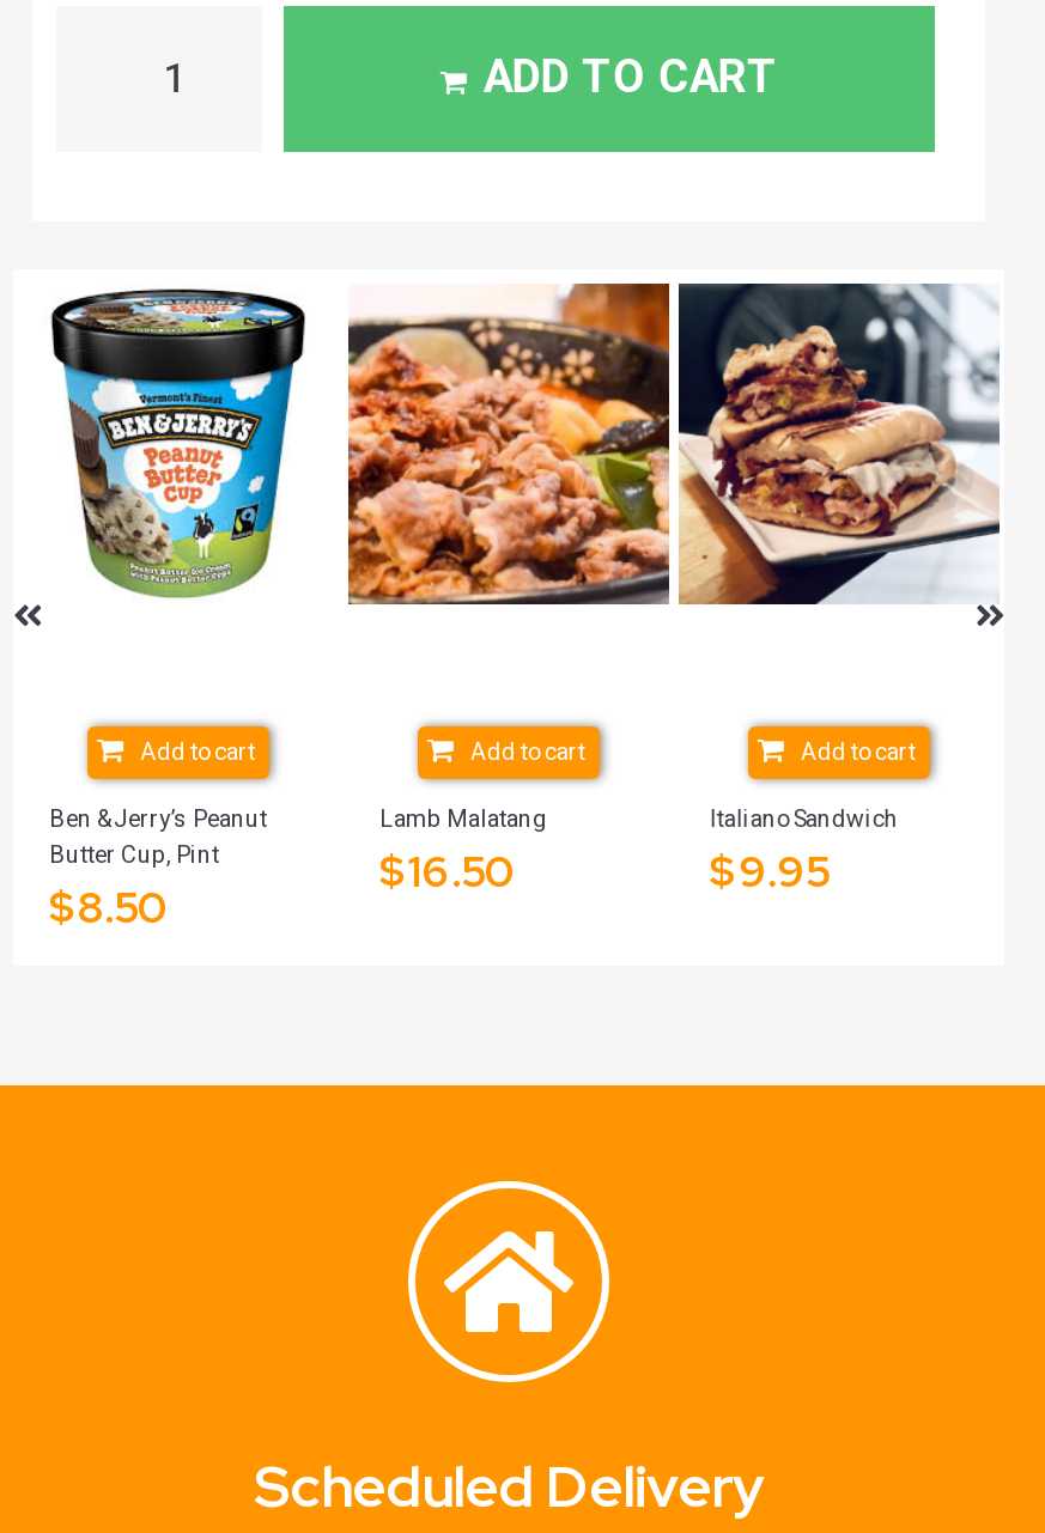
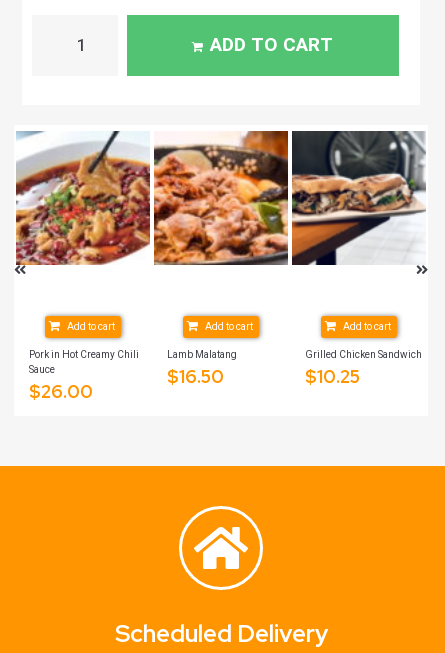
- [image]
+ [image]

- [image]
+ [image]

- Ben & Jerry’s Peanut
- Butter Cup, Pint
- $8.50
+ Pork in Hot Creamy Chili
+ Sauce
+ $26.00

- Italiano Sandwich
- $9.95
+ Grilled Chicken Sandwich
+ $10.25
